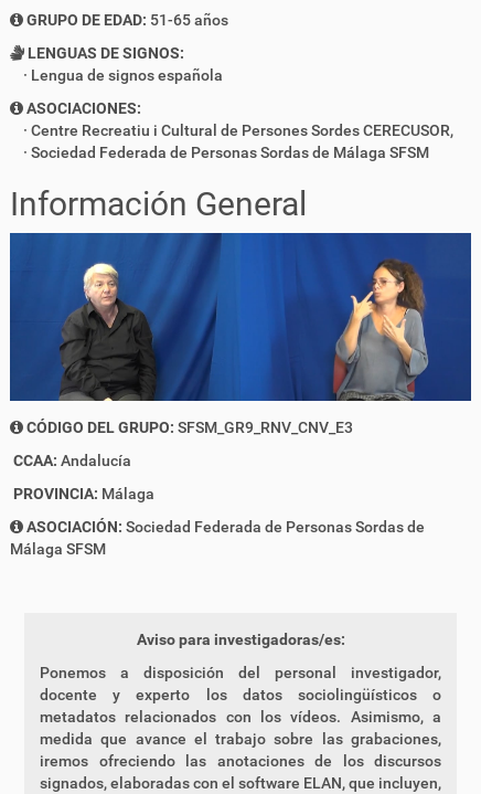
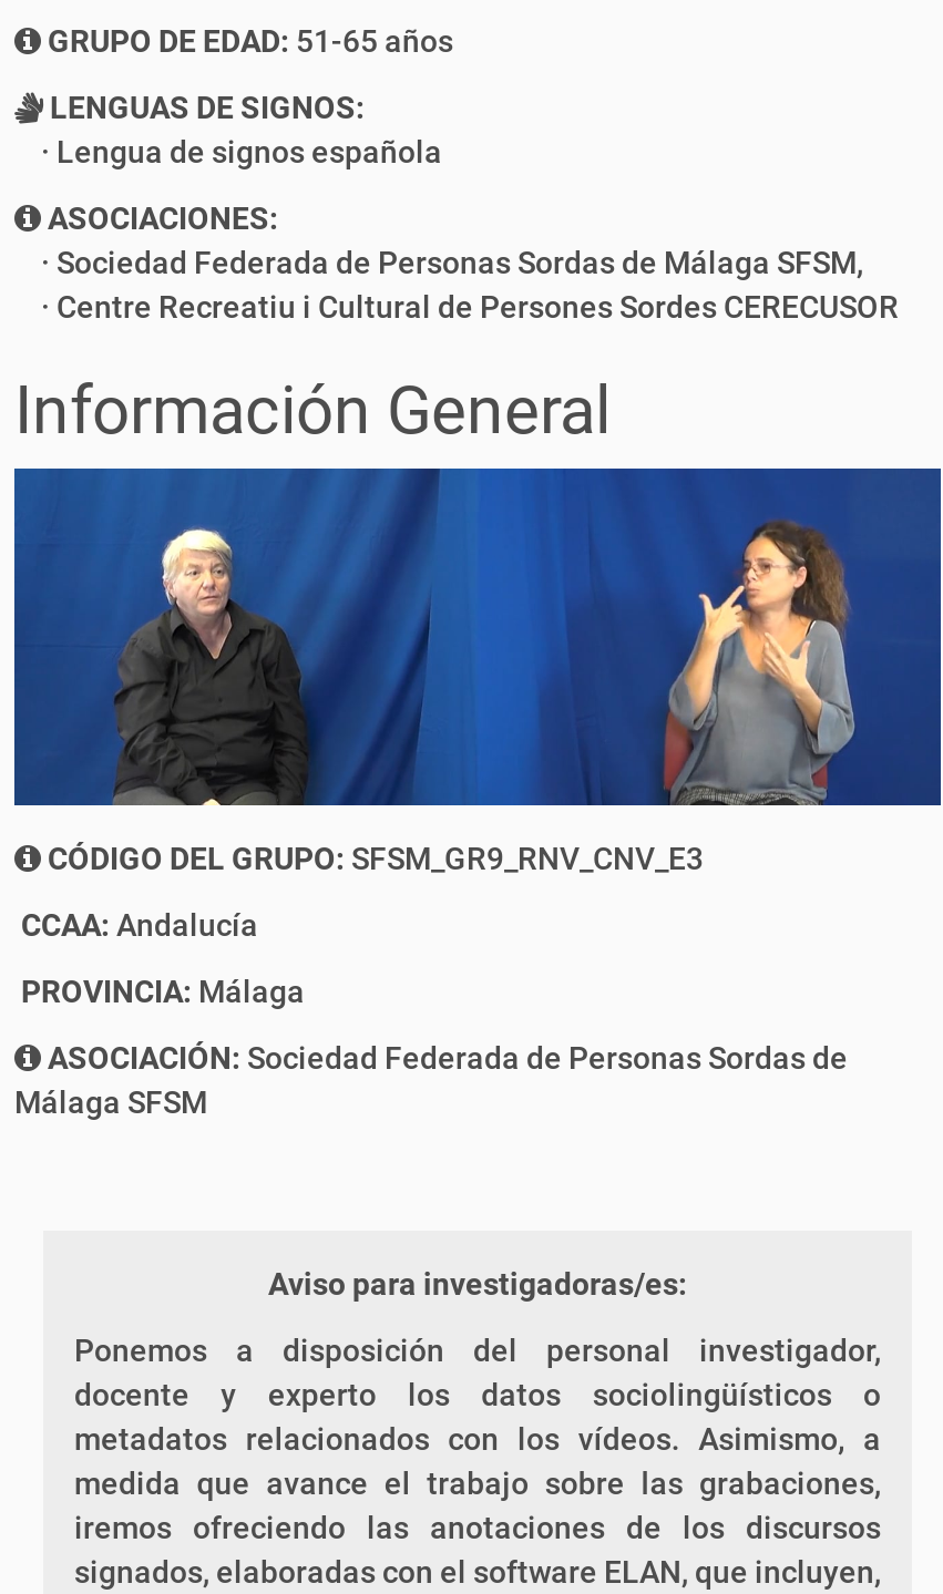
- Centre Recreatiu i Cultural de Persones Sordes CERECUSOR,
- Sociedad Federada de Personas Sordas de Málaga SFSM
+ Sociedad Federada de Personas Sordas de Málaga SFSM,
+ Centre Recreatiu i Cultural de Persones Sordes CERECUSOR
